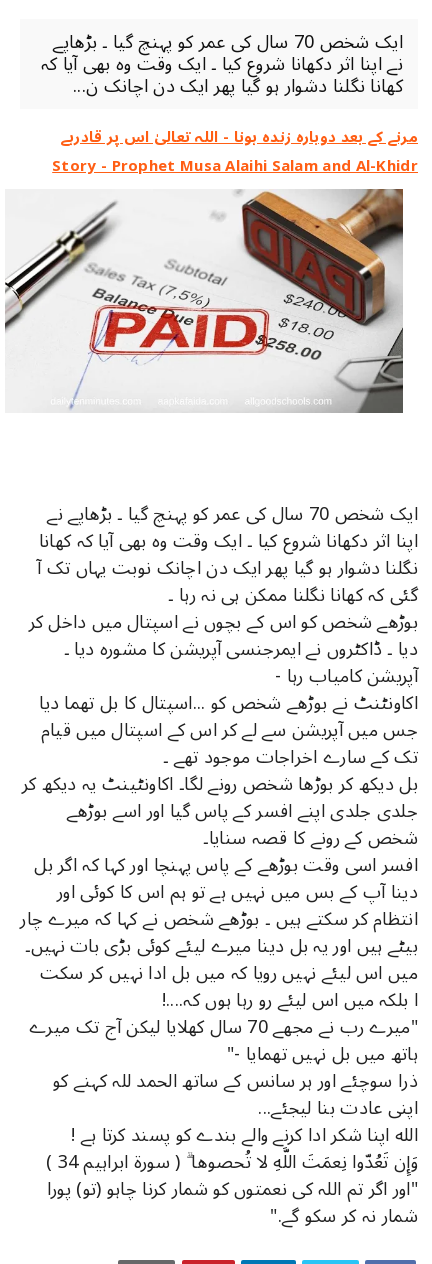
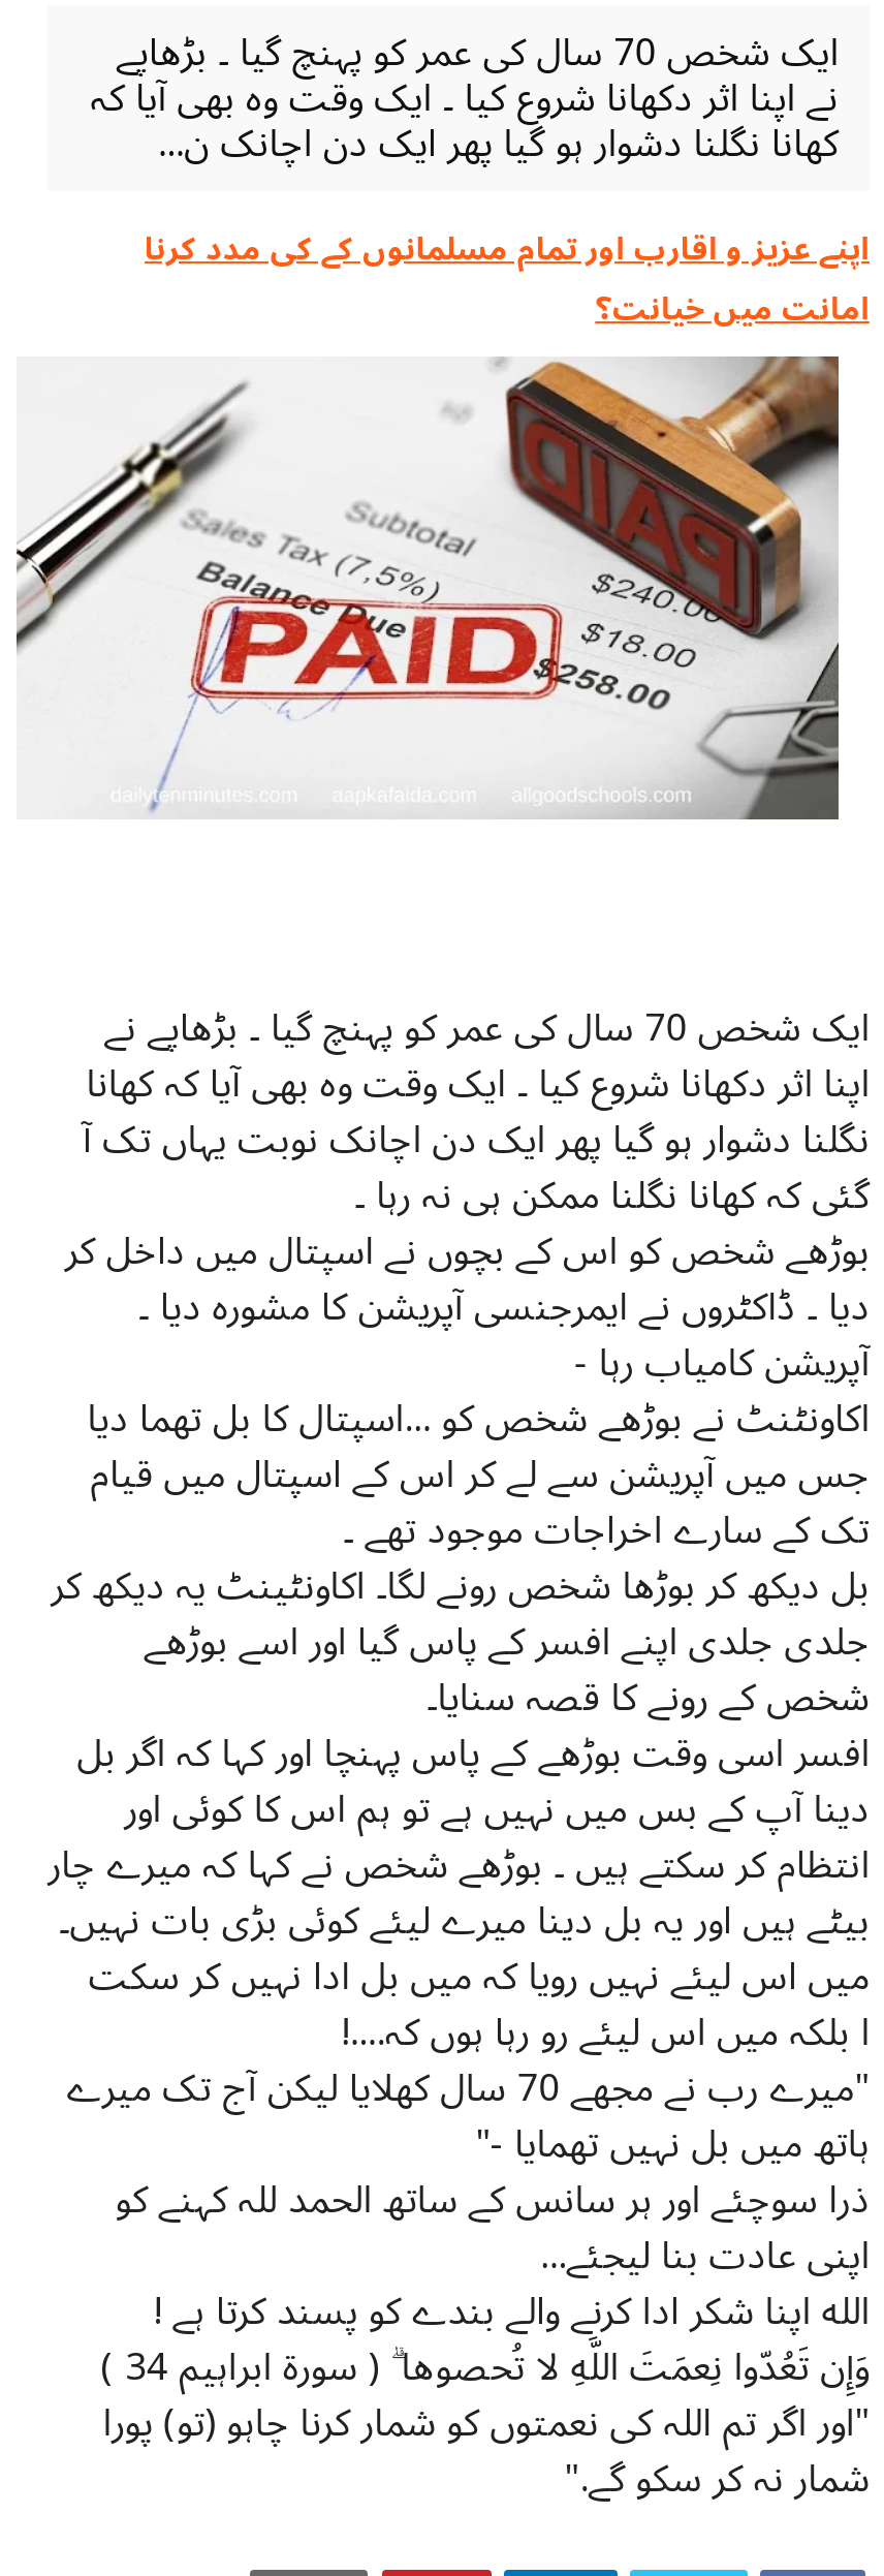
- مرنے کے بعد دوبارہ زندہ ہونا - اللہ تعالیٰ اس پر قادرہے
- Story - Prophet Musa Alaihi Salam and Al-Khidr
+ اپنے عزیز و اقارب اور تمام مسلمانوں کے کی مدد کرنا
+ امانت میں خیانت؟
